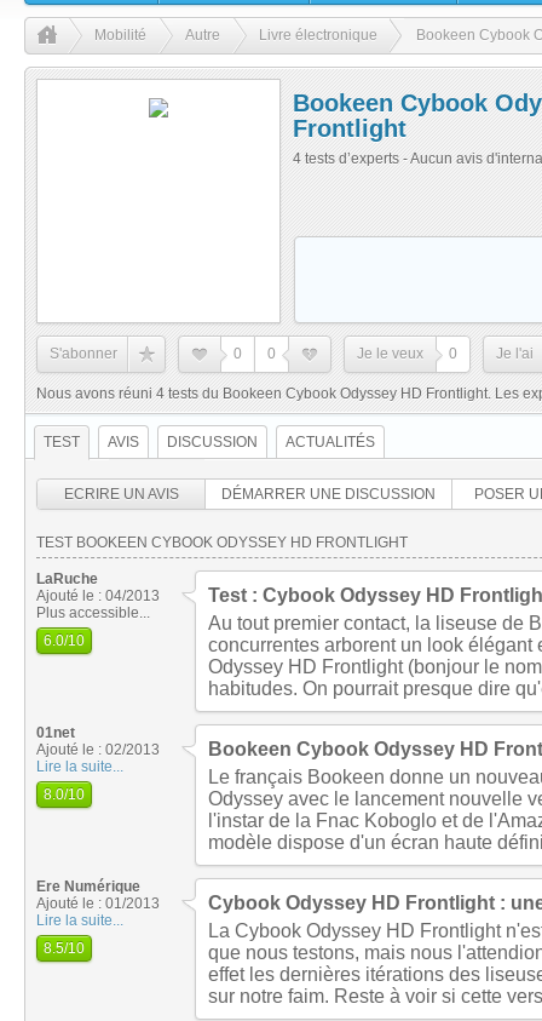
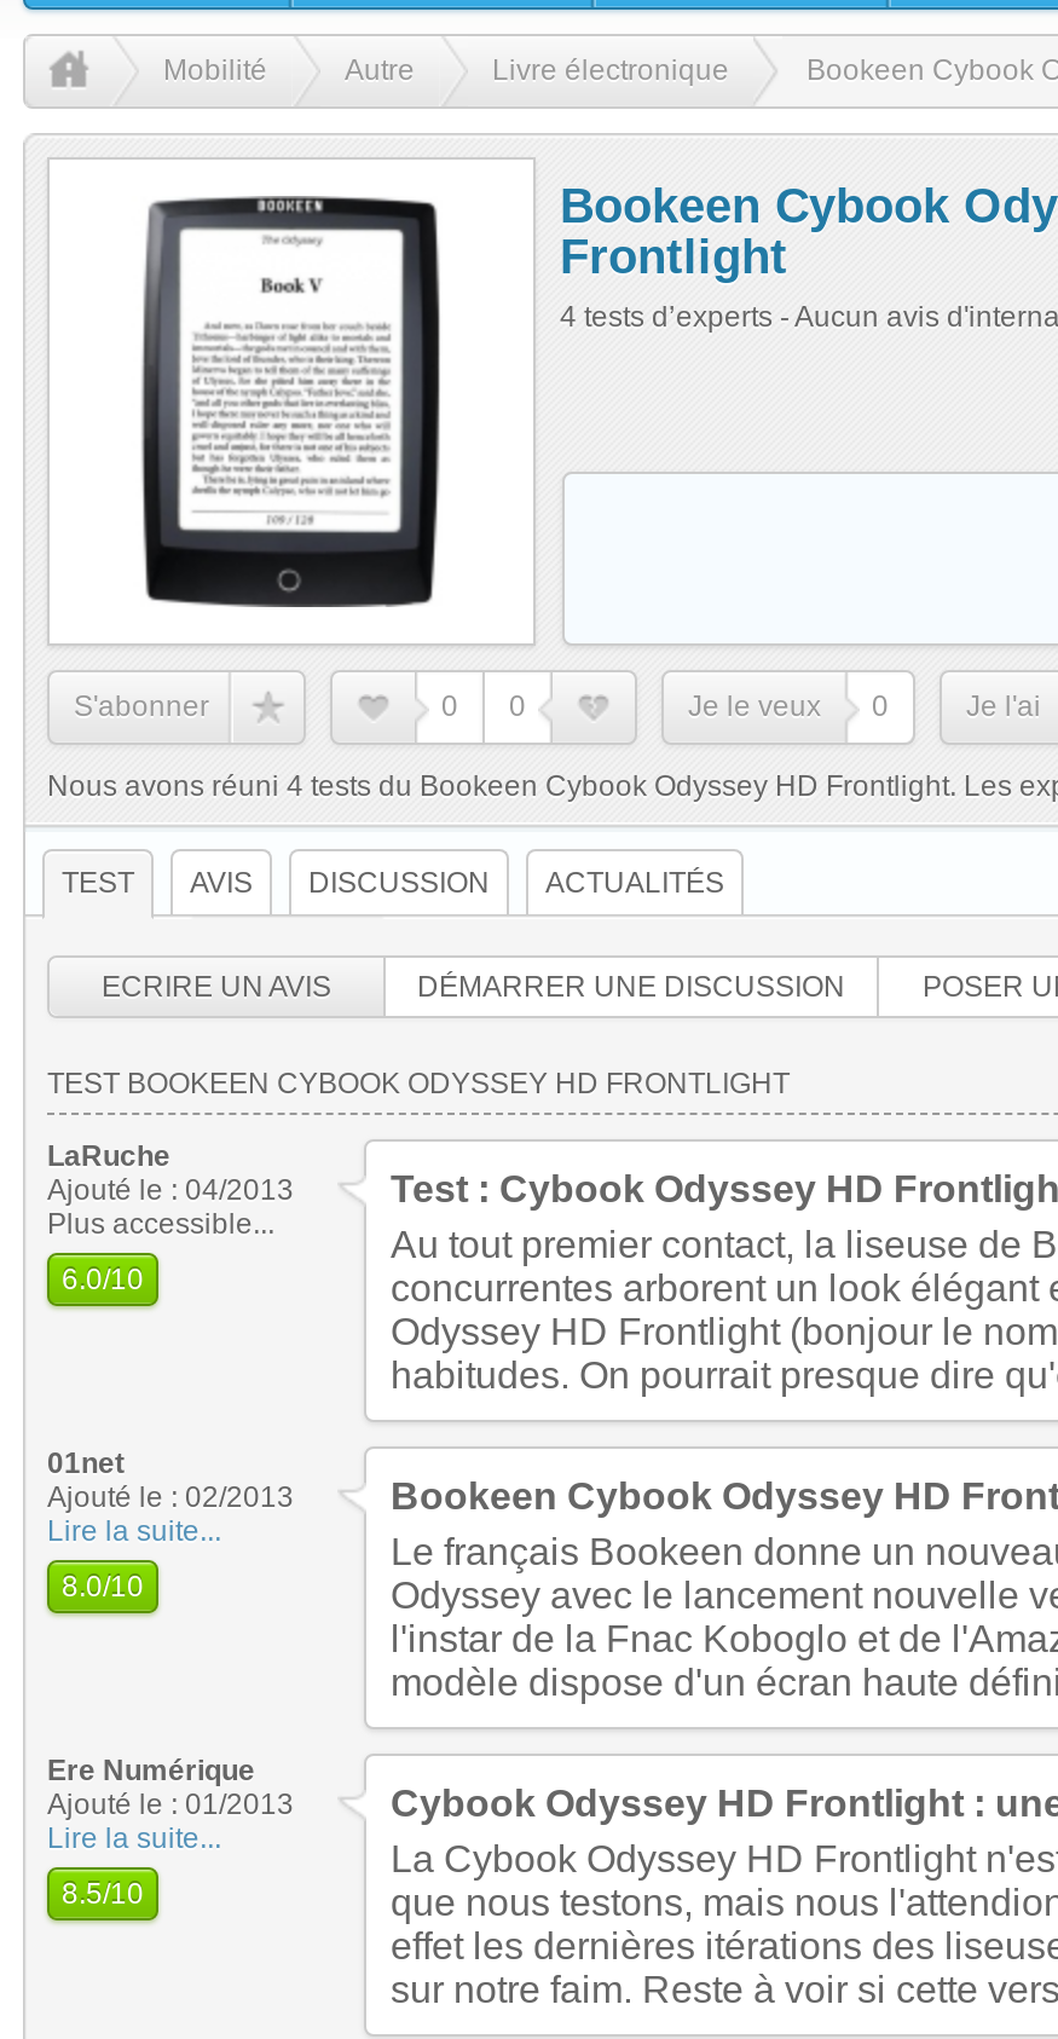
+ [image]
